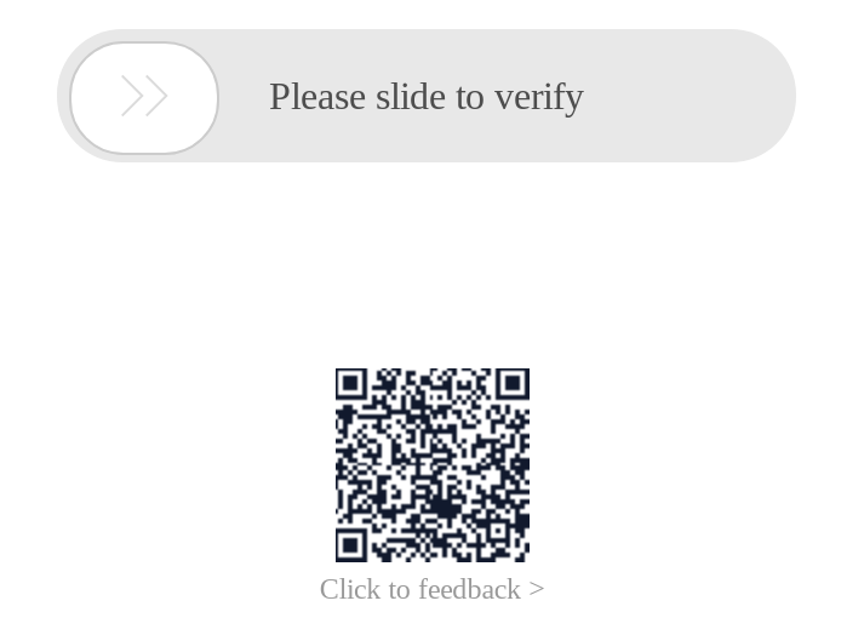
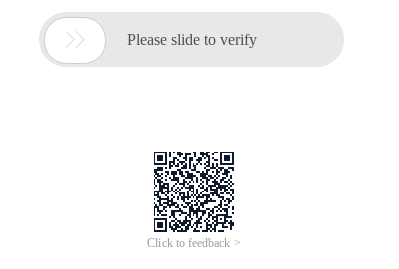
- [image]
+ [image]
